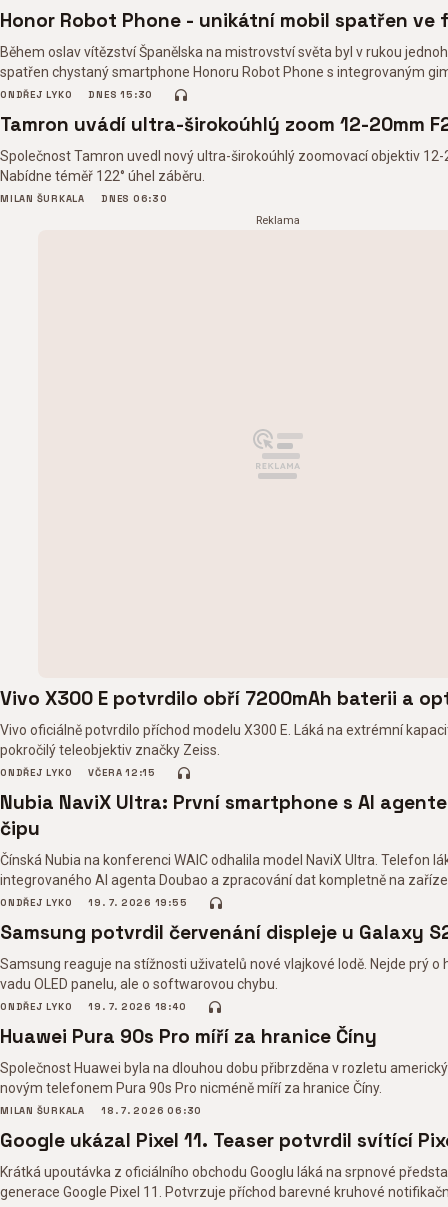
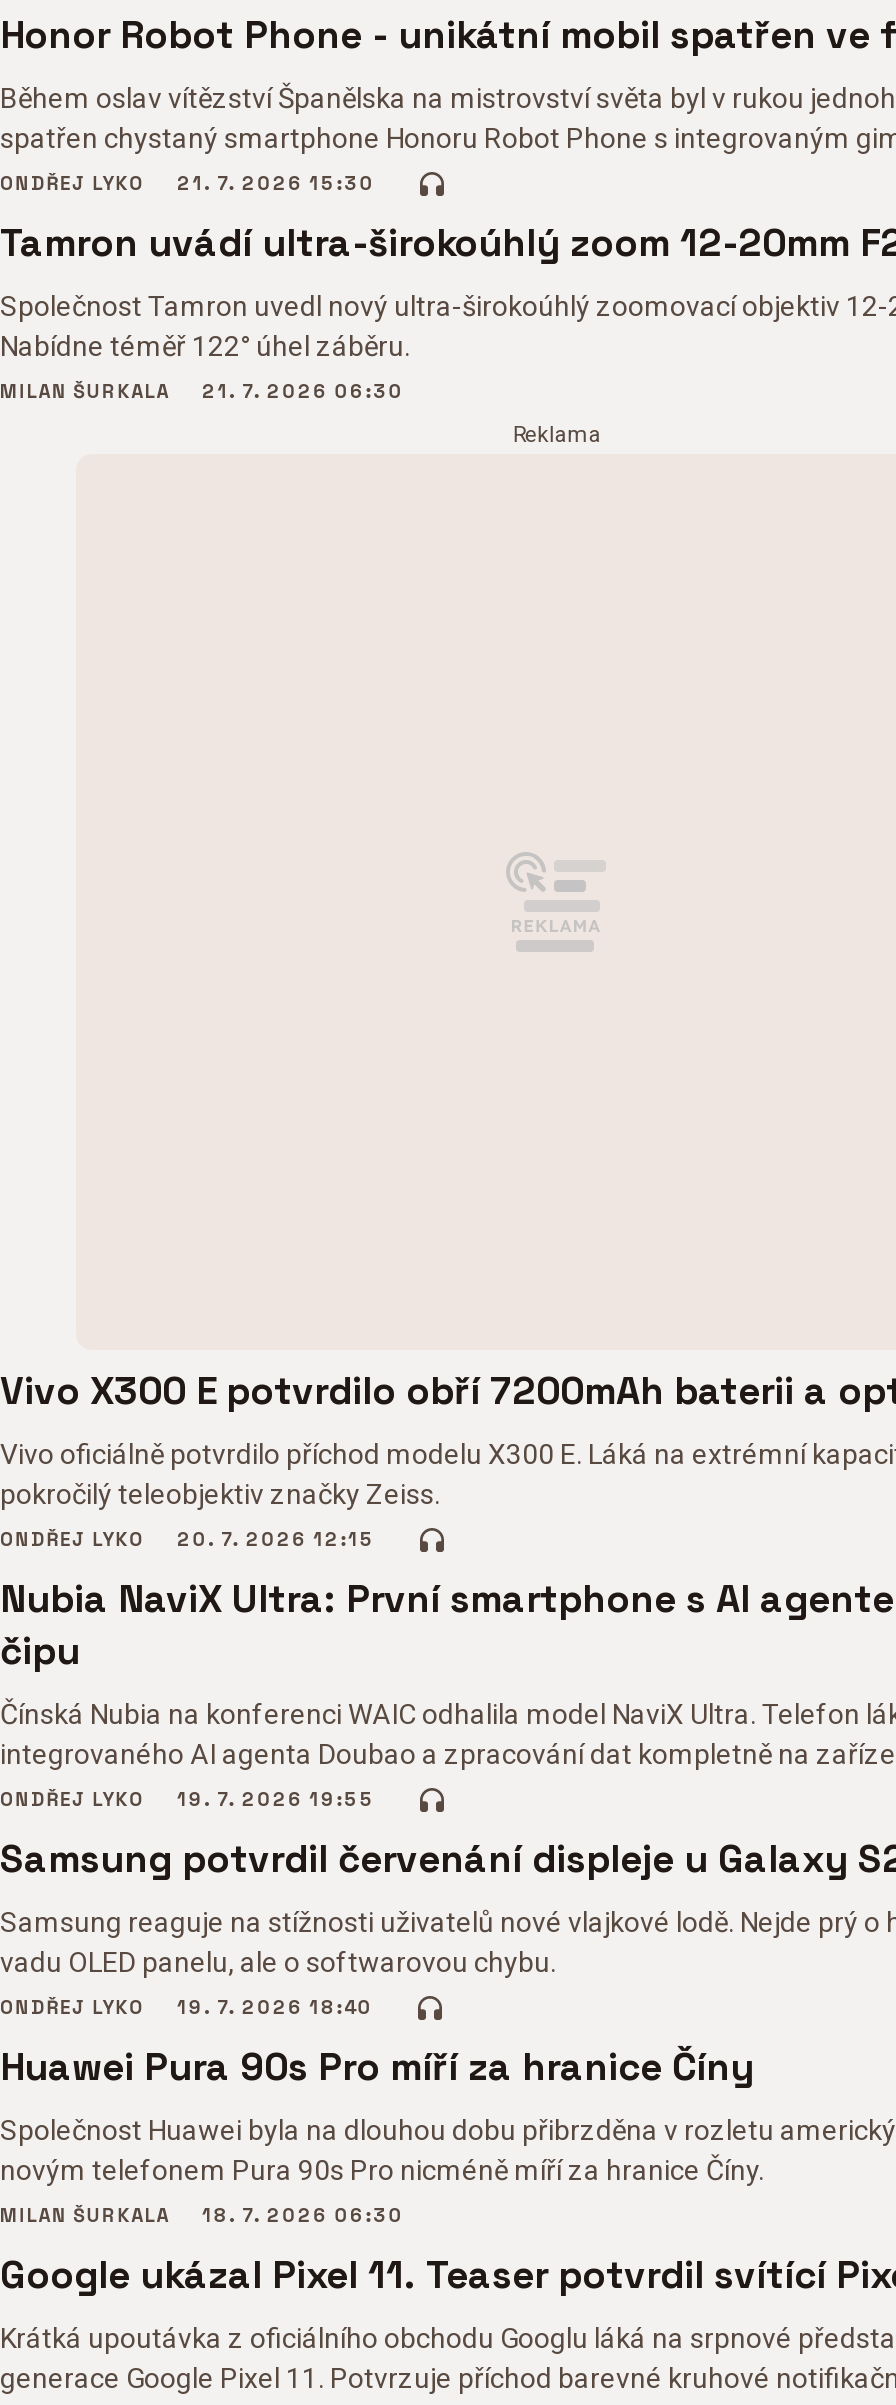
- ONDŘEJ LYKO DNES 15:30
+ ONDŘEJ LYKO 21. 7. 2026 15:30

- MILAN ŠURKALA DNES 06:30
+ MILAN ŠURKALA 21. 7. 2026 06:30

- ONDŘEJ LYKO VČERA 12:15
+ ONDŘEJ LYKO 20. 7. 2026 12:15
